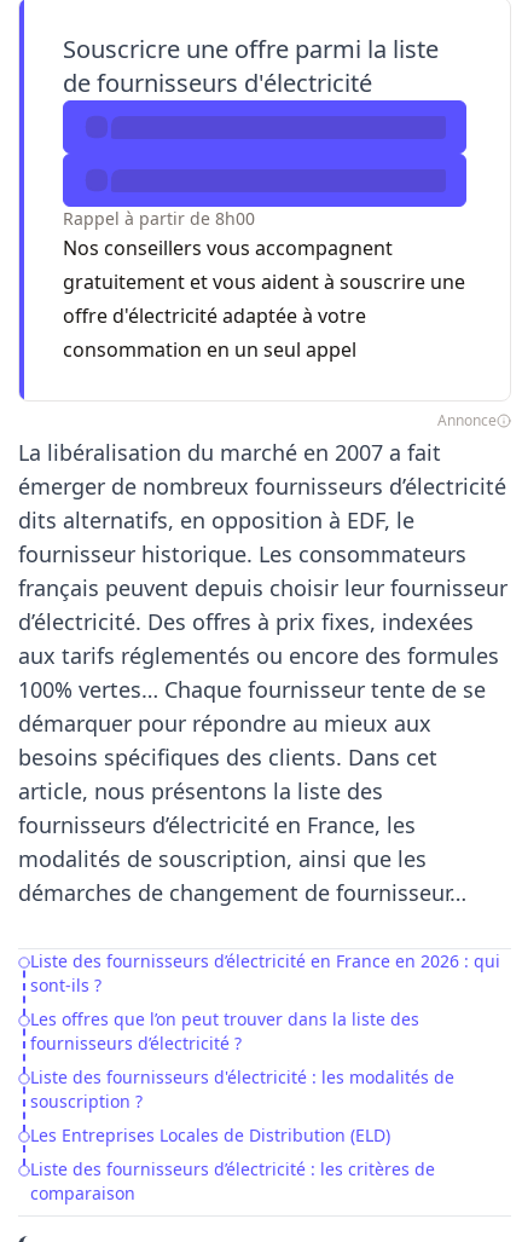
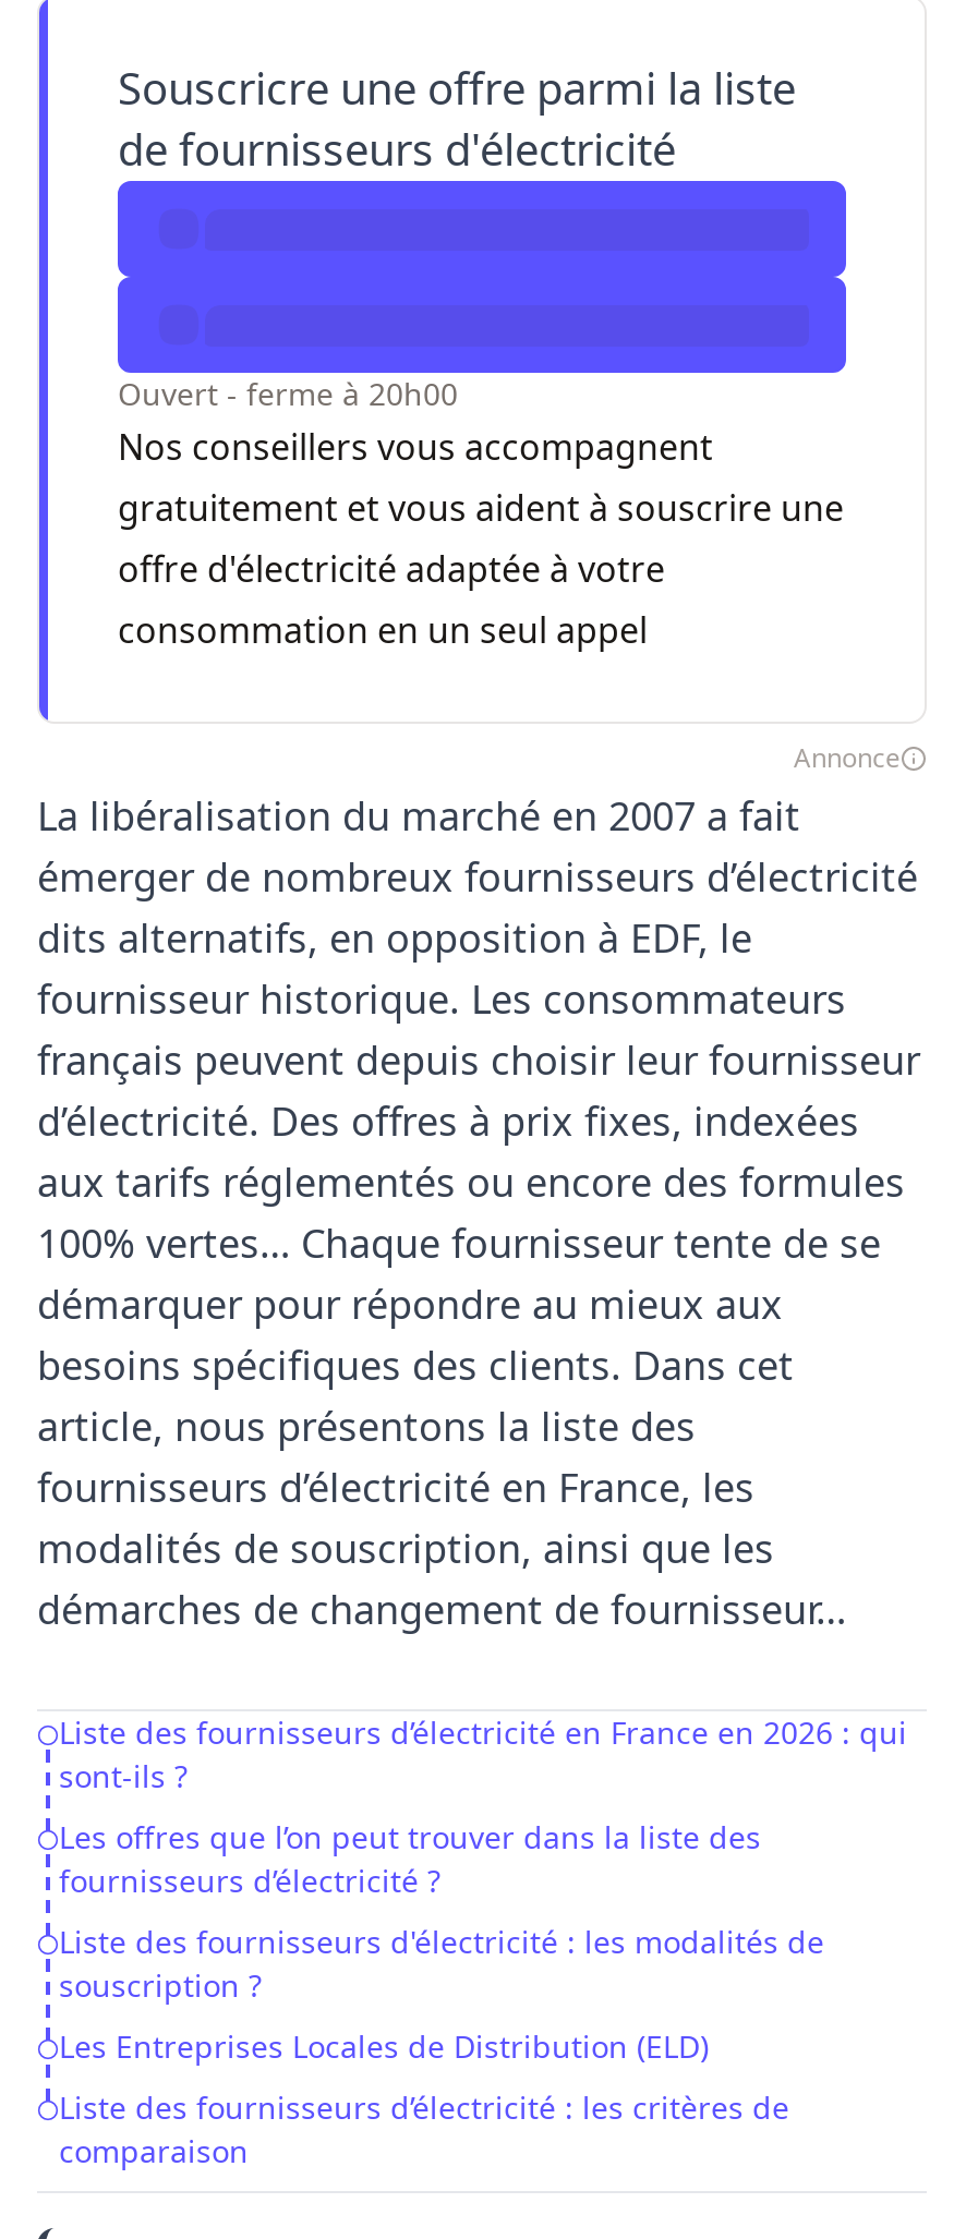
- Rappel à partir de 8h00
+ Ouvert - ferme à 20h00
